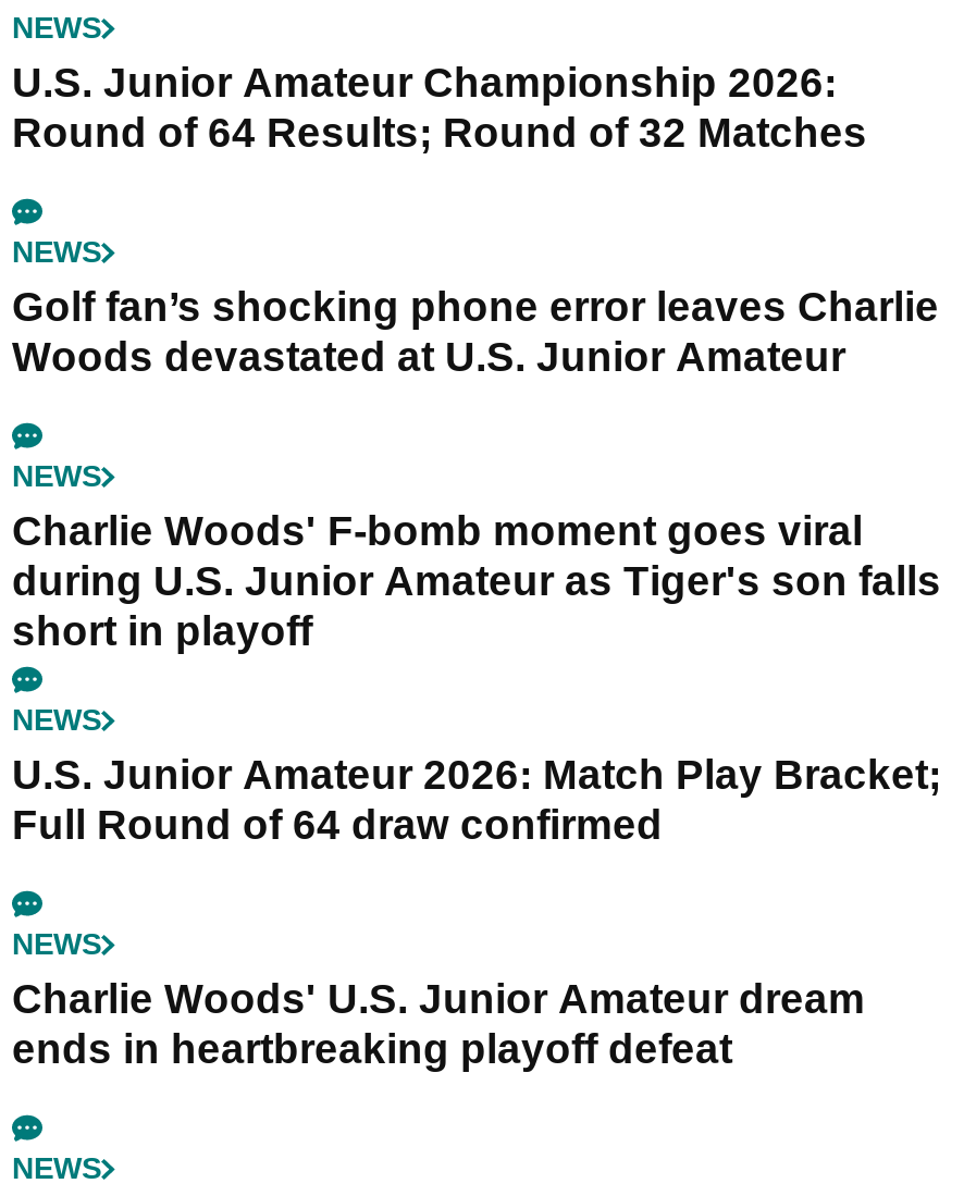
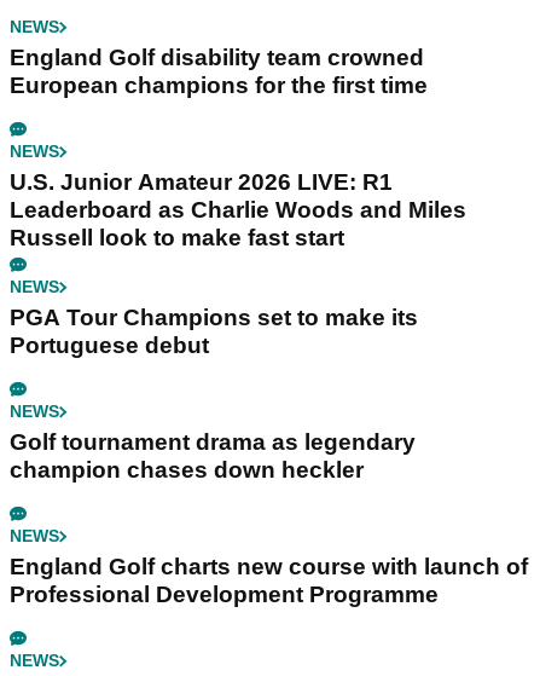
- U.S. Junior Amateur Championship 2026:
- Round of 64 Results; Round of 32 Matches
+ England Golf disability team crowned
+ European champions for the first time

- Golf fan’s shocking phone error leaves Charlie
- Woods devastated at U.S. Junior Amateur
+ U.S. Junior Amateur 2026 LIVE: R1
+ Leaderboard as Charlie Woods and Miles
+ Russell look to make fast start

- Charlie Woods' F-bomb moment goes viral
- during U.S. Junior Amateur as Tiger's son falls
- short in playoff
+ PGA Tour Champions set to make its
+ Portuguese debut

- U.S. Junior Amateur 2026: Match Play Bracket;
- Full Round of 64 draw confirmed
+ Golf tournament drama as legendary
+ champion chases down heckler

- Charlie Woods' U.S. Junior Amateur dream
- ends in heartbreaking playoff defeat
+ England Golf charts new course with launch of
+ Professional Development Programme
